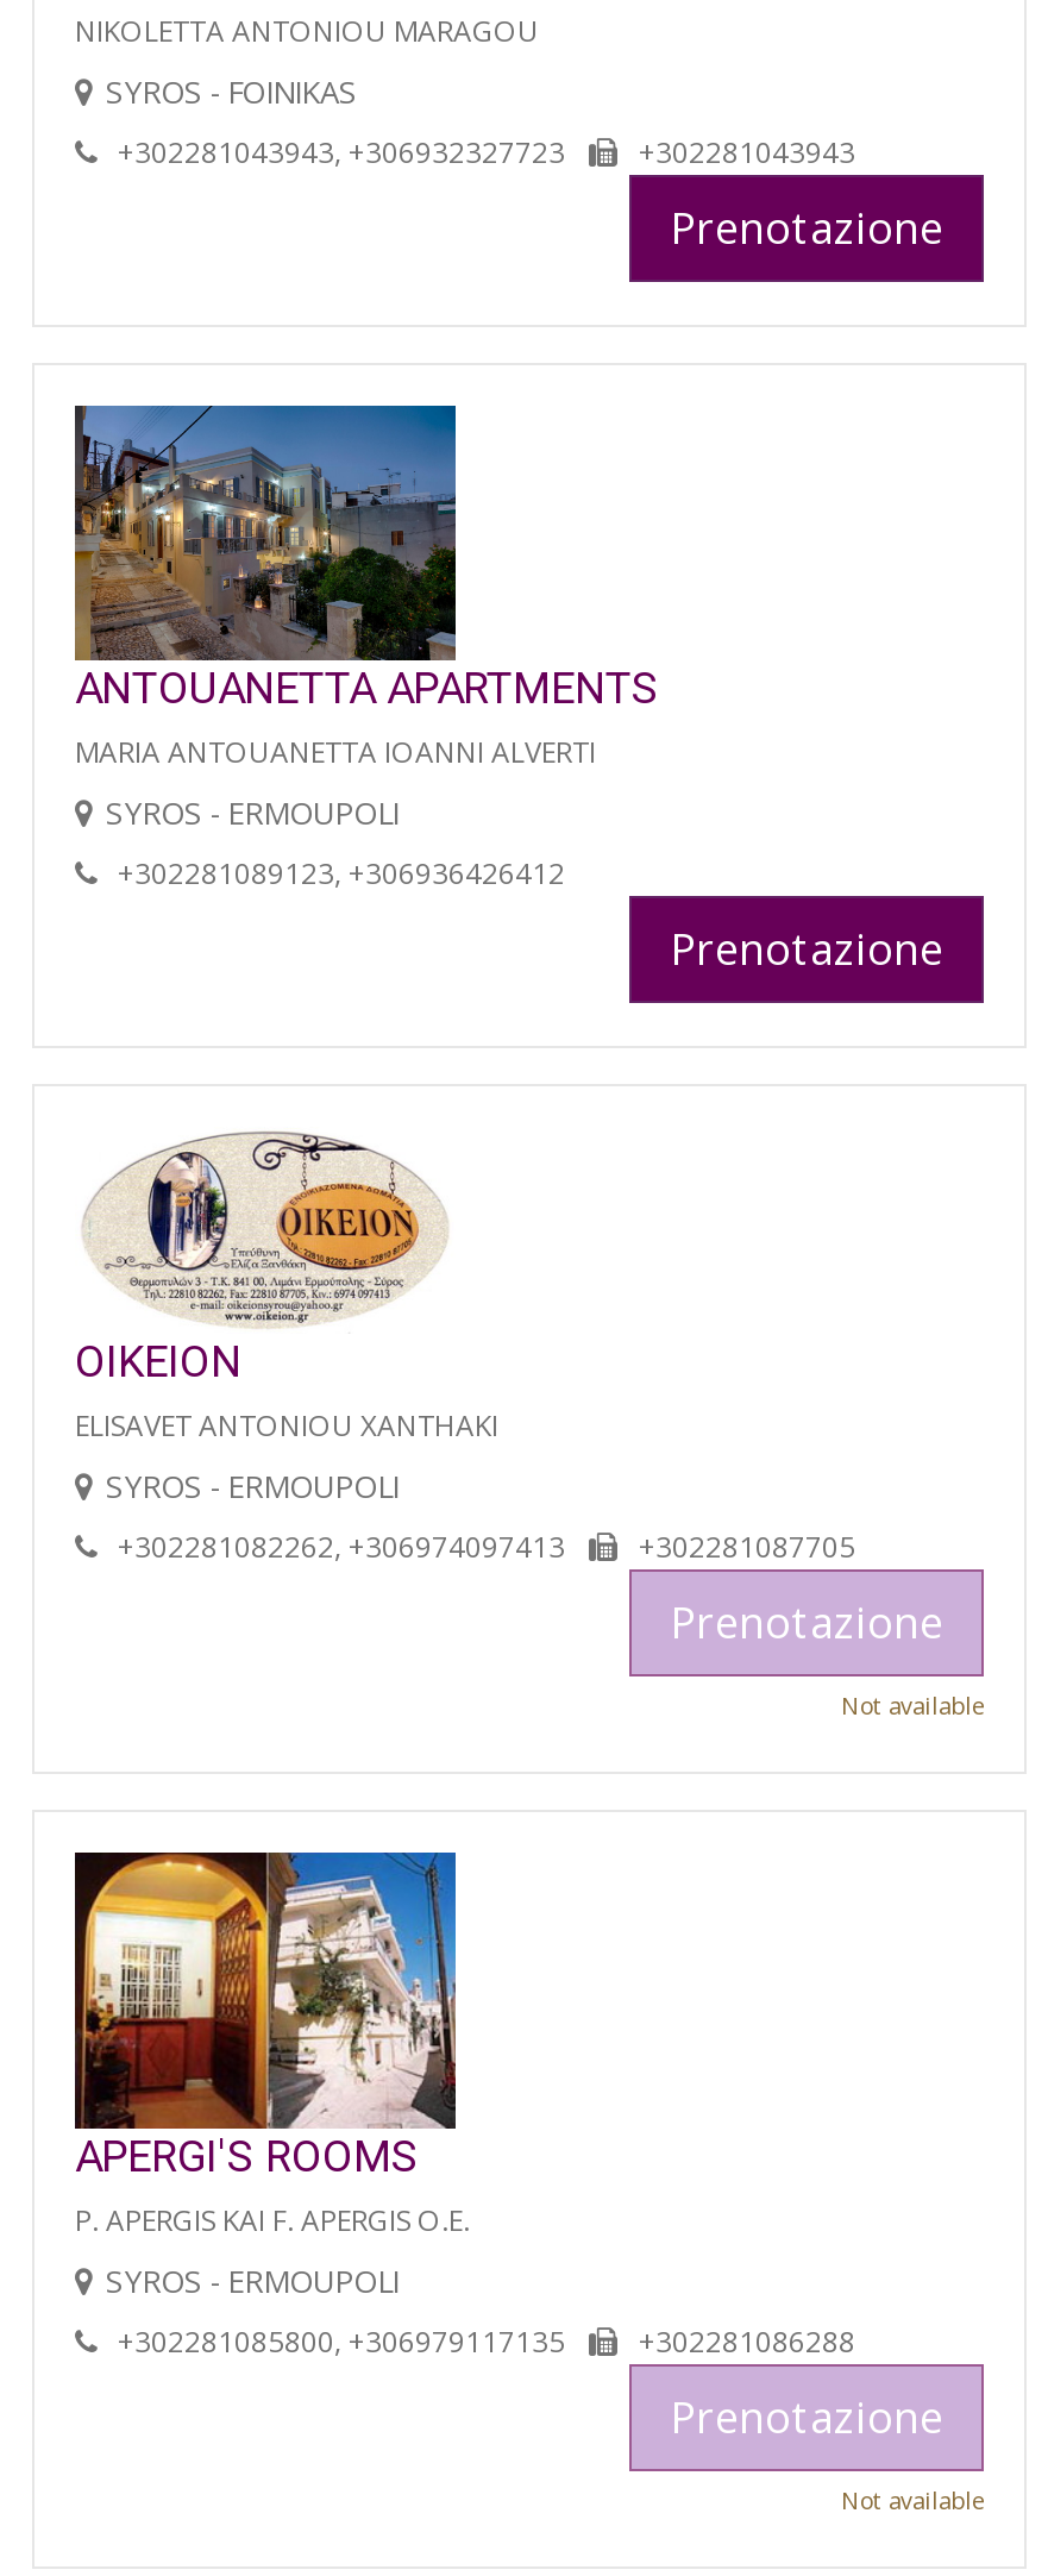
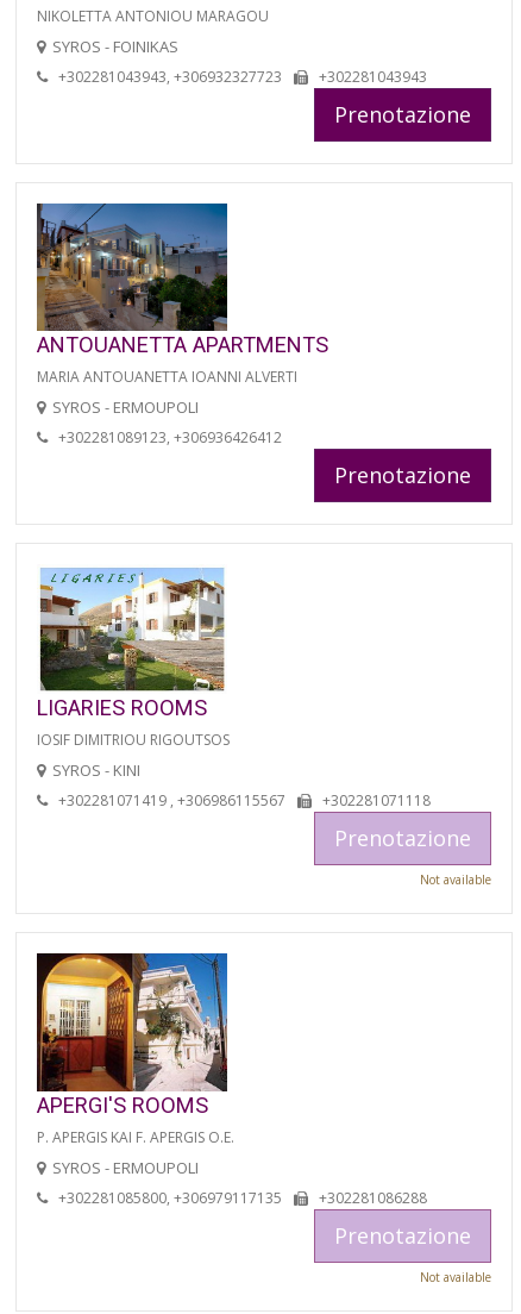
- [image]
- OIKEION
- ELISAVET ANTONIOU XANTHAKI
- SYROS - ERMOUPOLI
- +302281082262, +306974097413
- +302281087705
+ [image]
+ LIGARIES ROOMS
+ IOSIF DIMITRIOU RIGOUTSOS
+ SYROS - KINI
+ +302281071419 , +306986115567
+ +302281071118
